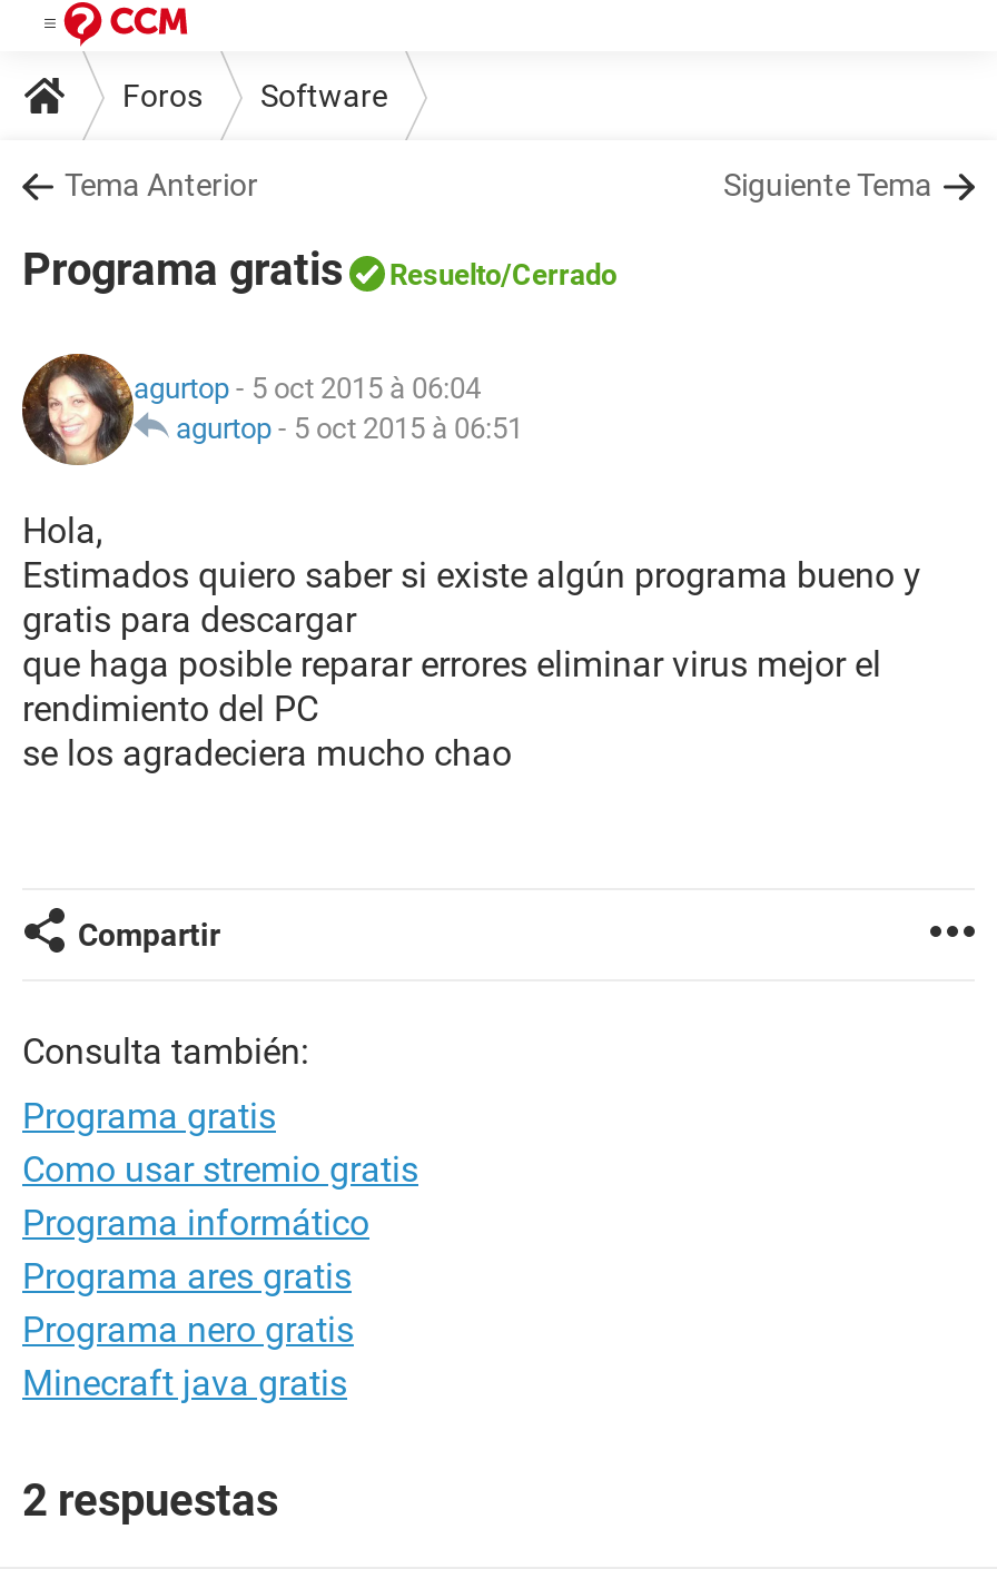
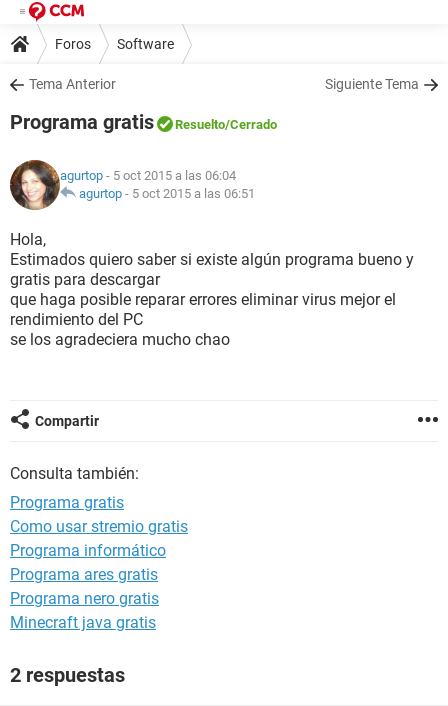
- agurtop - 5 oct 2015 à 06:04
- agurtop - 5 oct 2015 à 06:51
+ agurtop - 5 oct 2015 a las 06:04
+ agurtop - 5 oct 2015 a las 06:51
